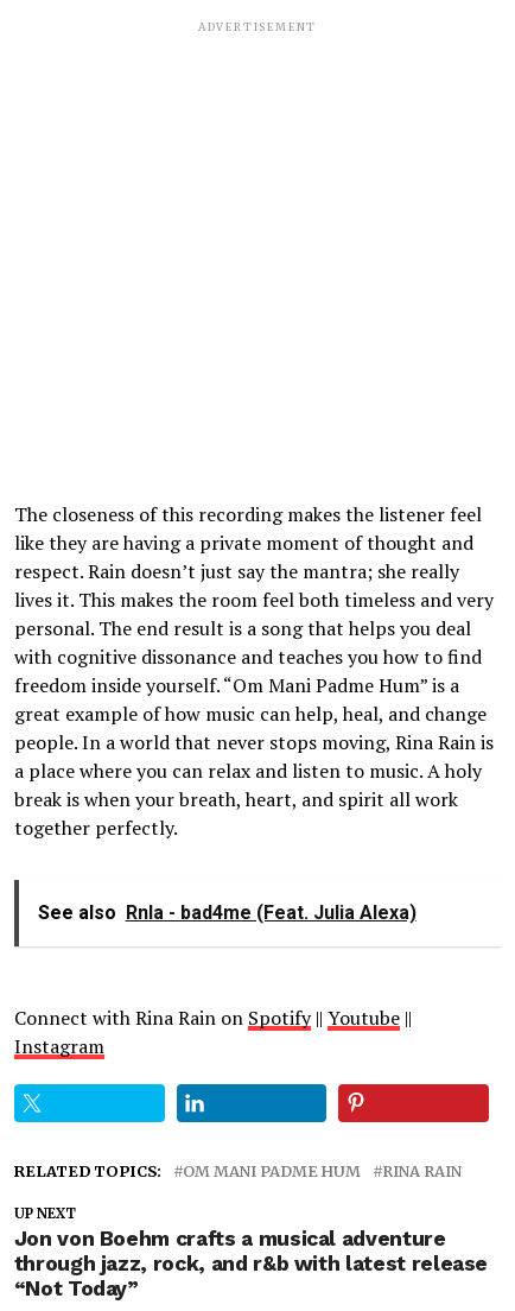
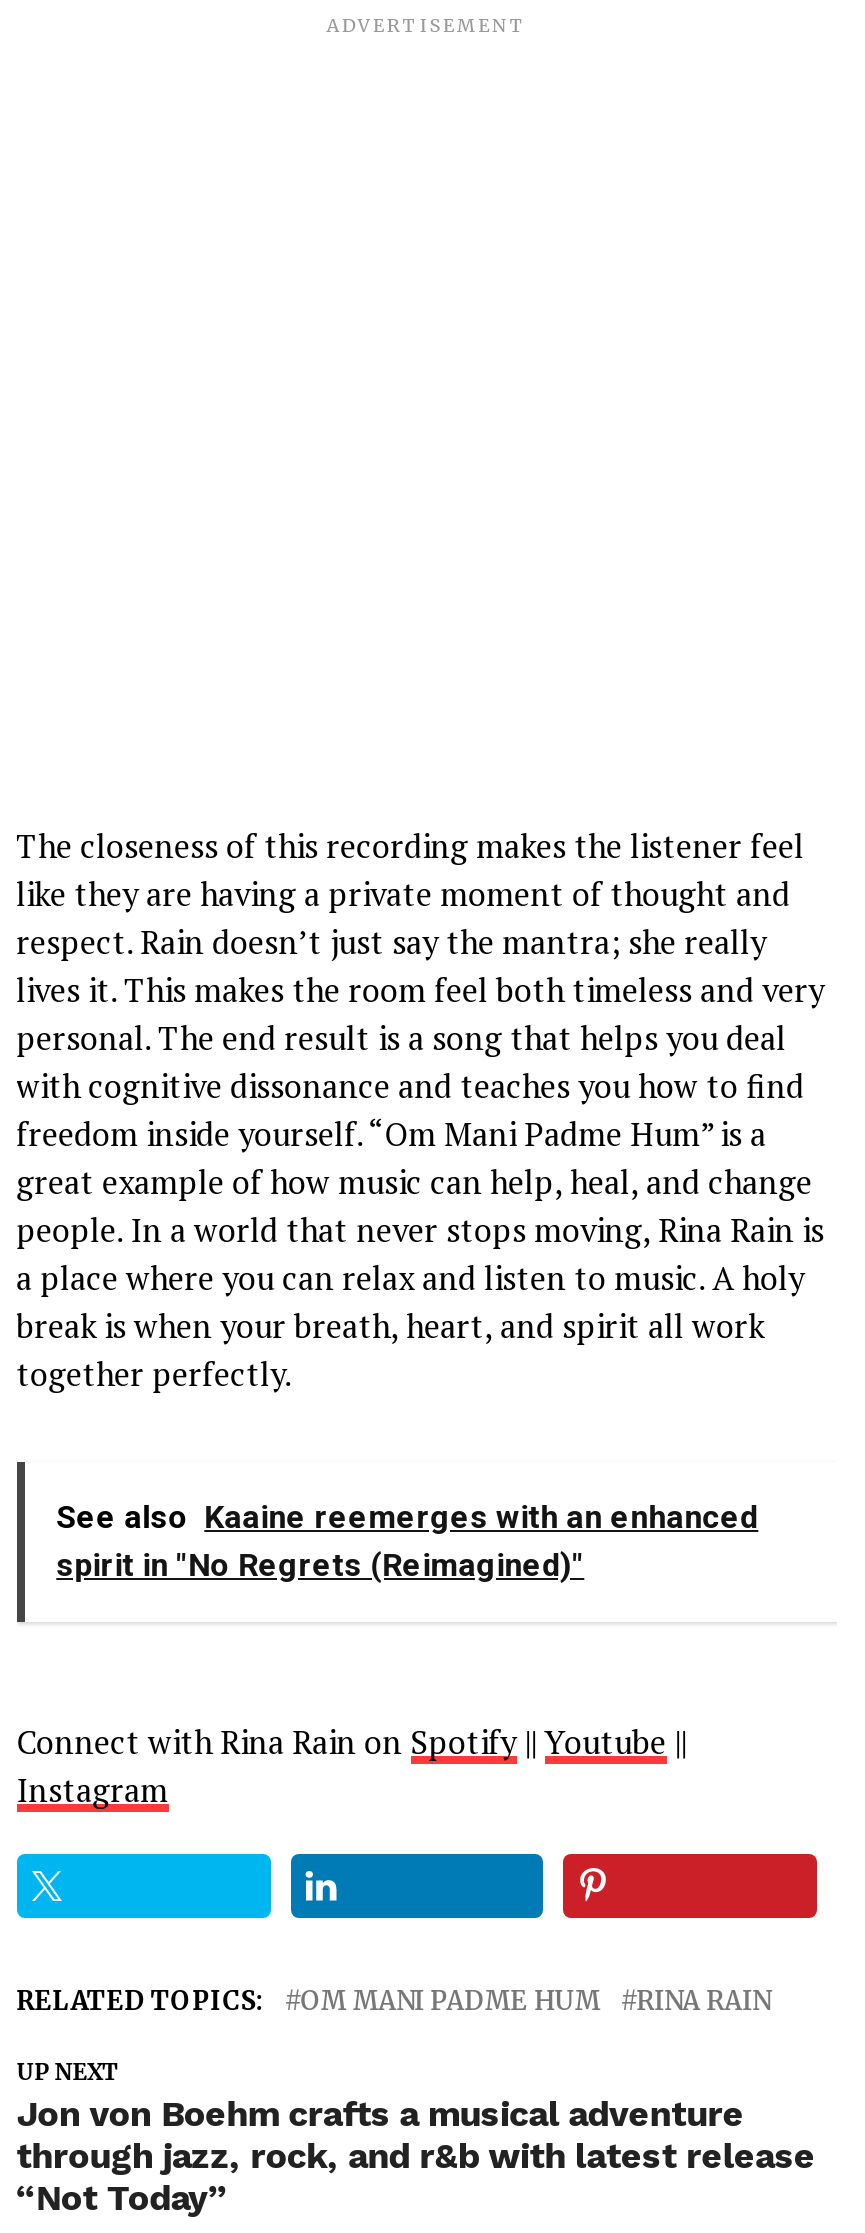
- See also Rnla - bad4me (Feat. Julia Alexa)
+ See also Kaaine reemerges with an enhanced
+ spirit in "No Regrets (Reimagined)"
